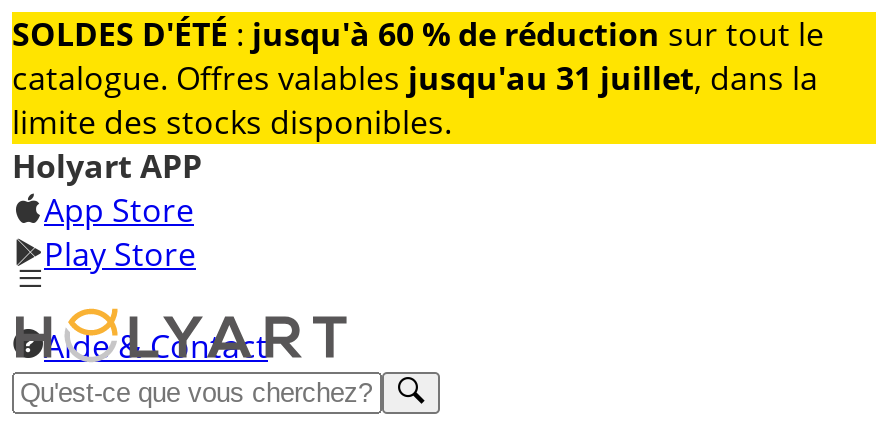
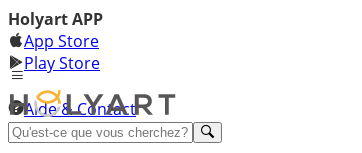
- [image]
- SOLDES D'ÉTÉ: jusqu'à 60 % de réduction sur tout le
- catalogue. Offres valables jusqu'au 31 juillet, dans la
- limite des stocks disponibles.
